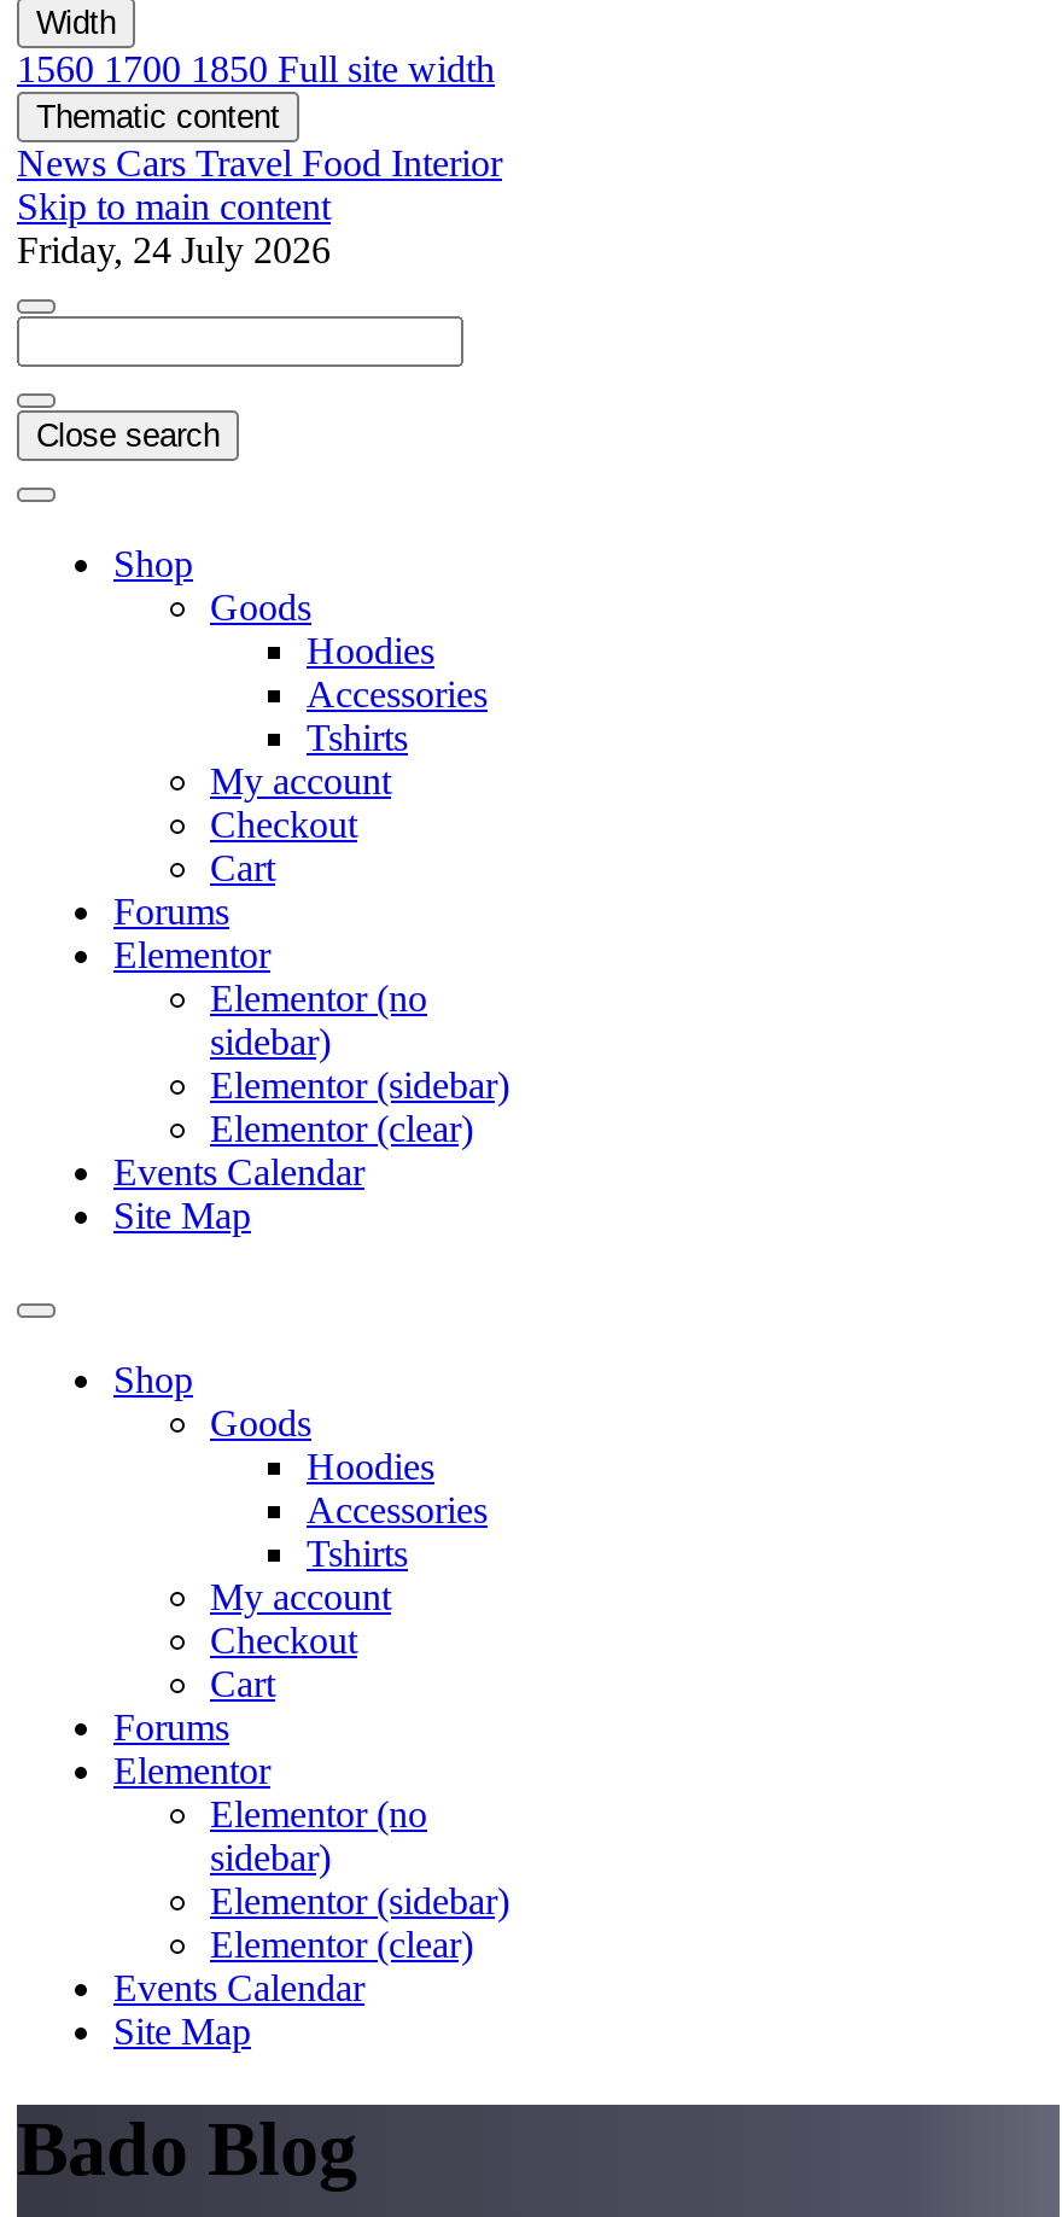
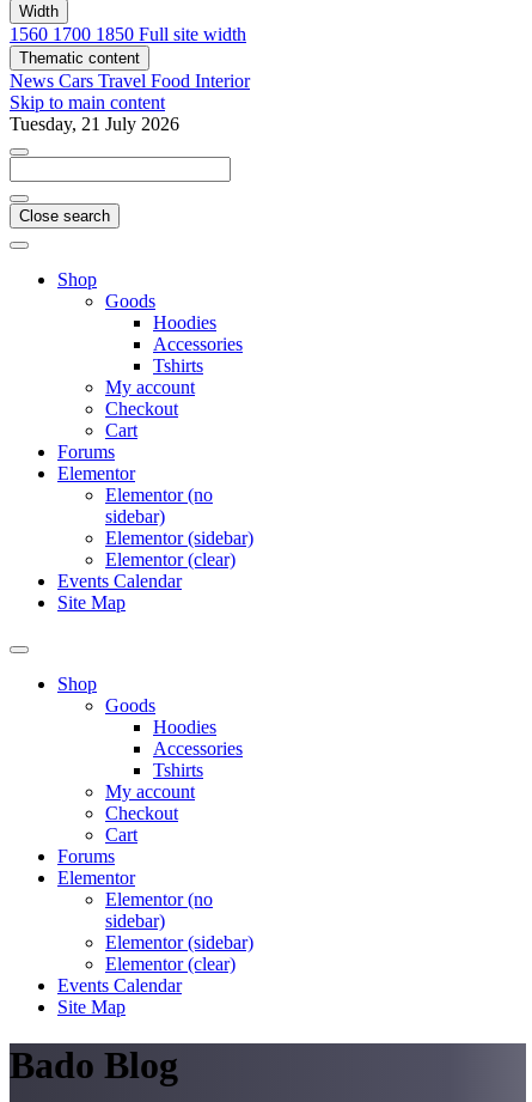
- Friday, 24 July 2026
+ Tuesday, 21 July 2026
